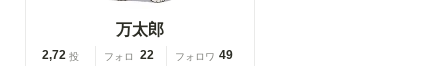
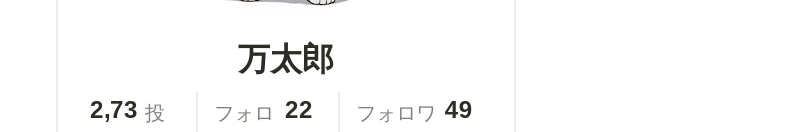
- 2,72 投
+ 2,73 投
